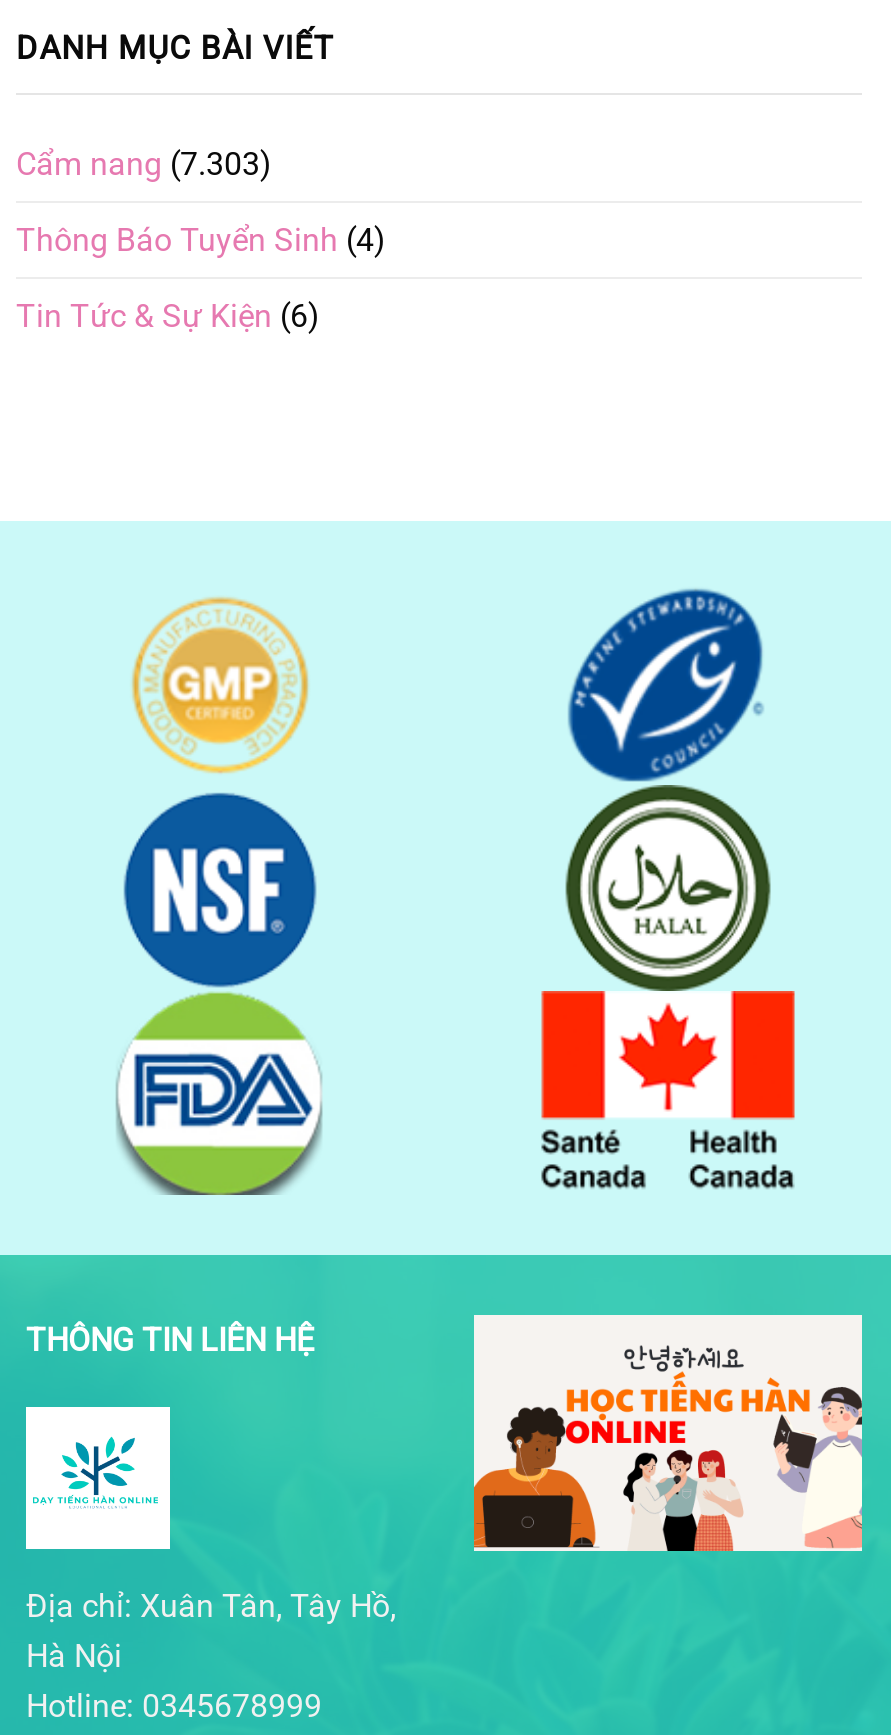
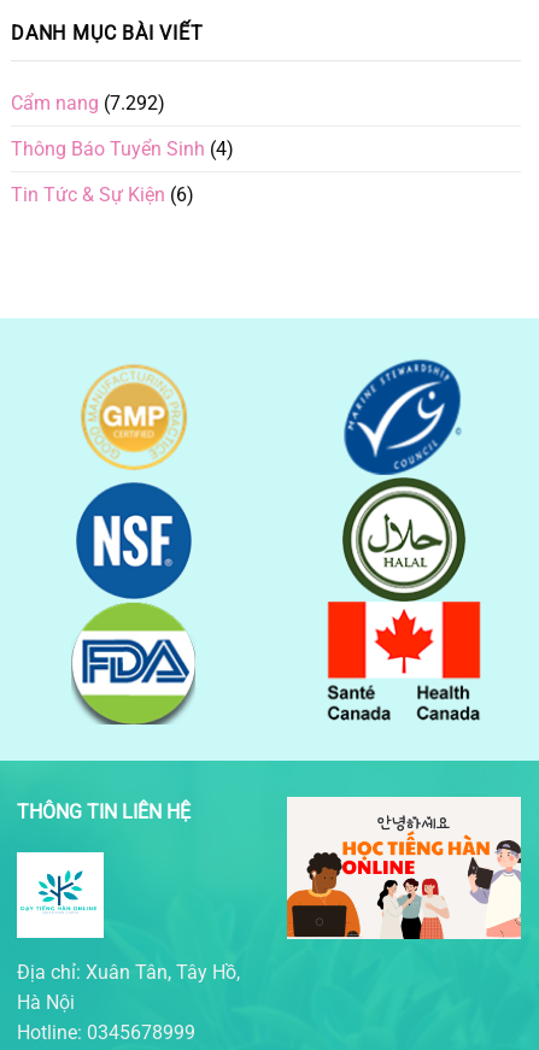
- Cẩm nang (7.303)
+ Cẩm nang (7.292)
